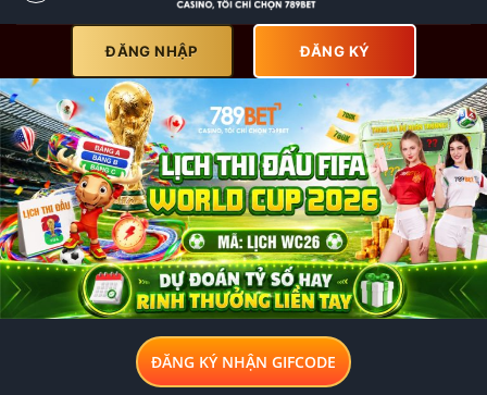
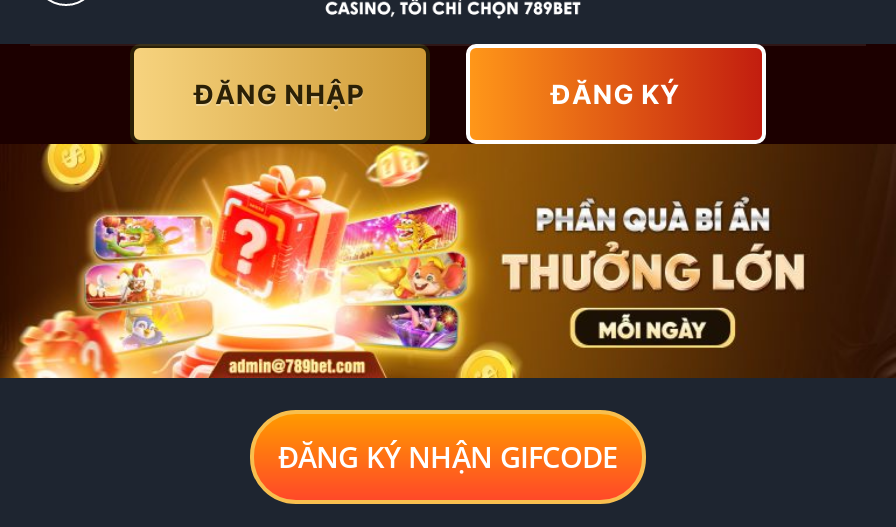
- [image]
+ [image]
